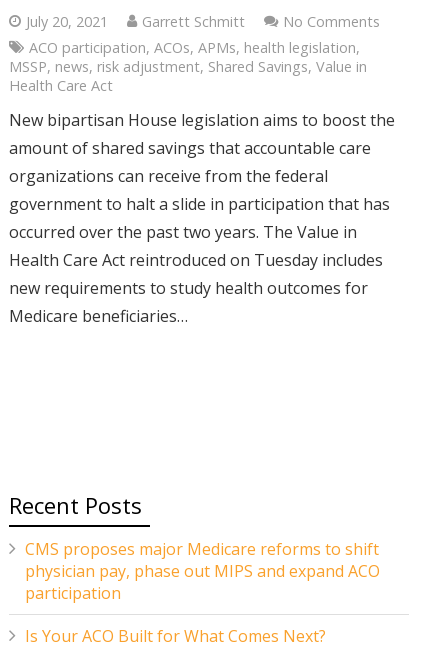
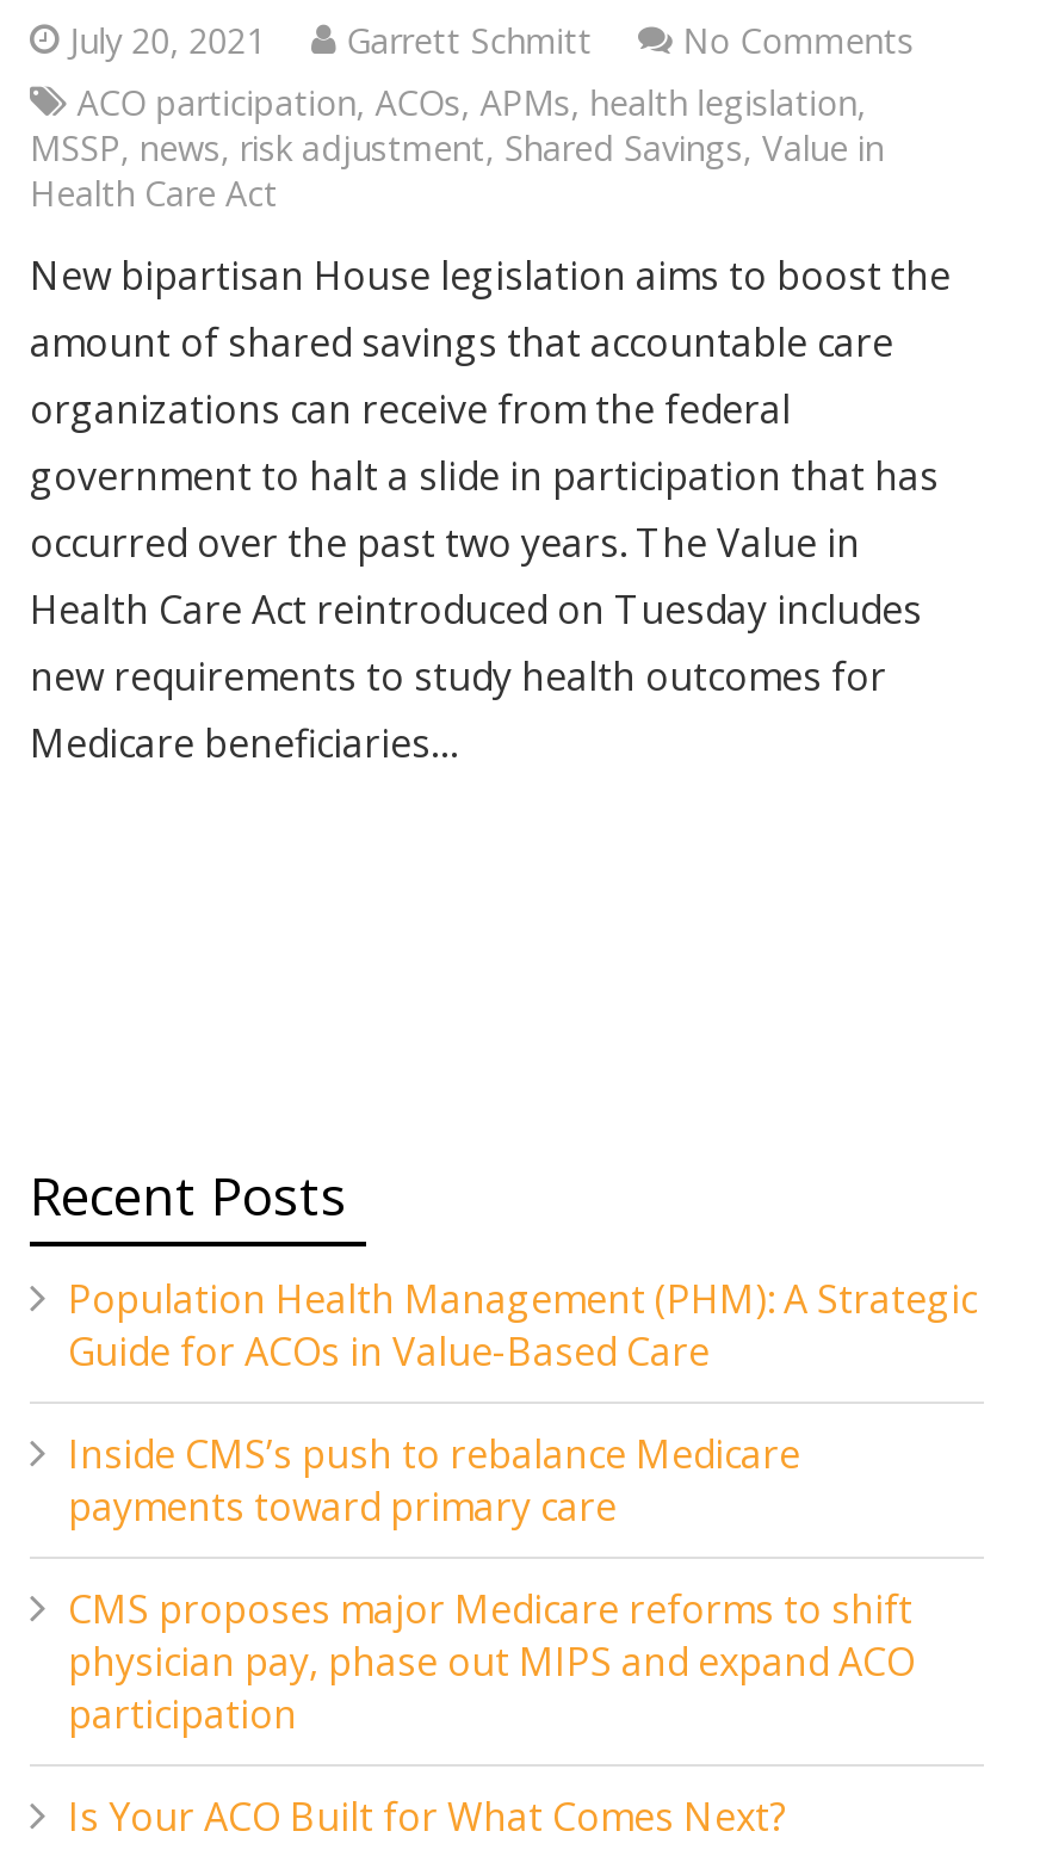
+ Population Health Management (PHM): A Strategic
+ Guide for ACOs in Value-Based Care
+ Inside CMS’s push to rebalance Medicare
+ payments toward primary care
